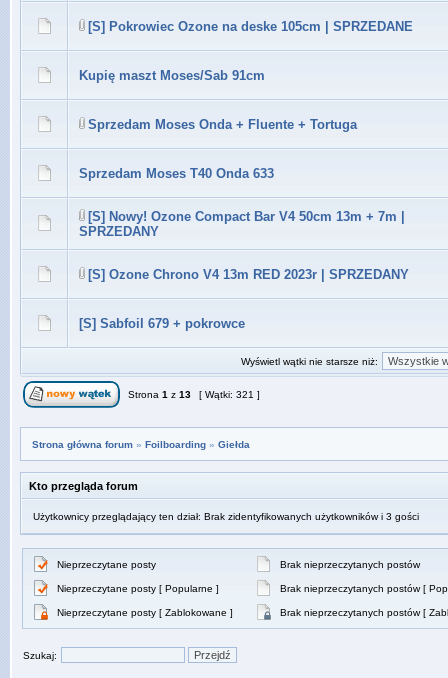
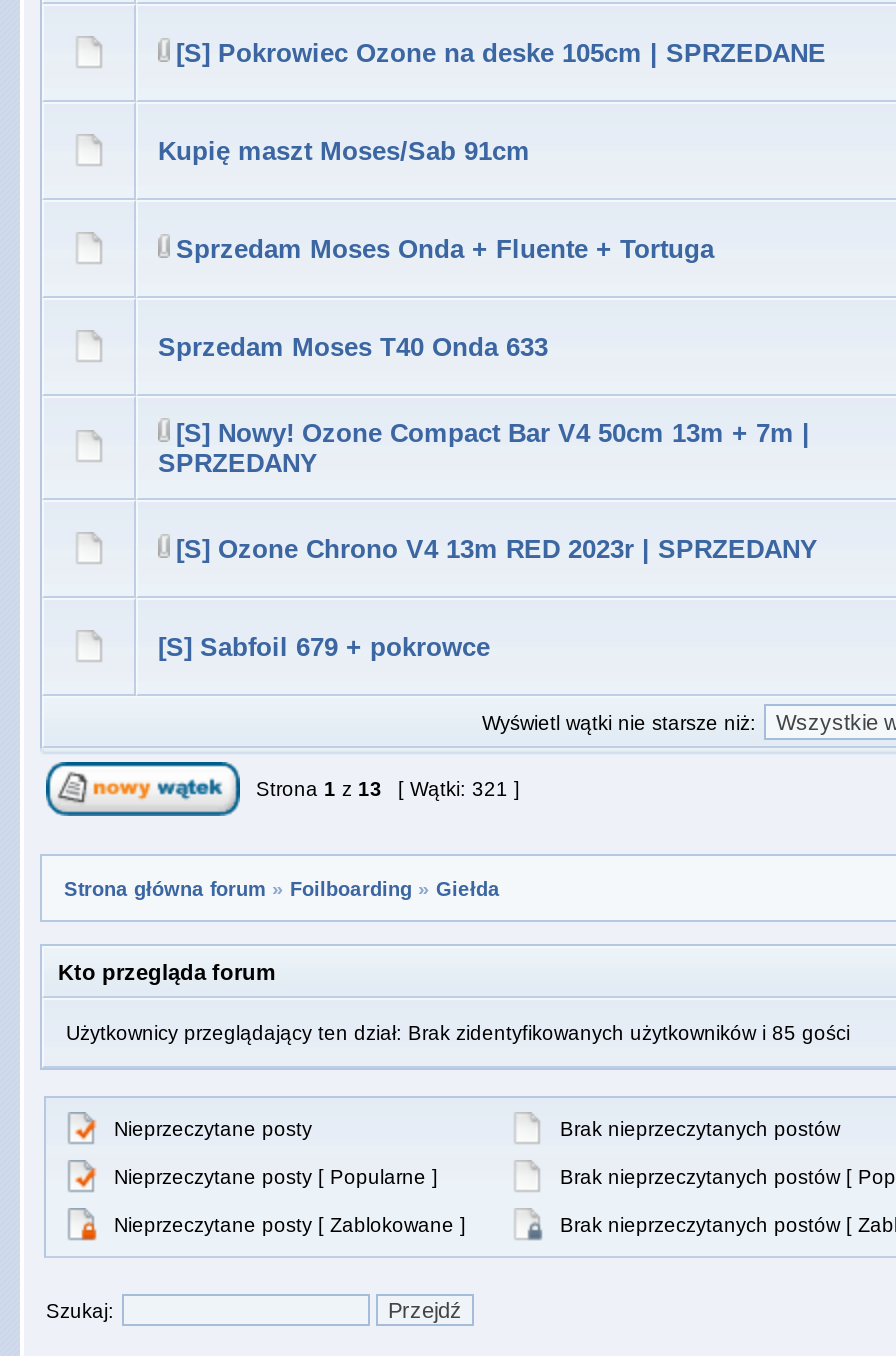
- Użytkownicy przeglądający ten dział: Brak zidentyfikowanych użytkowników i 3 gości
+ Użytkownicy przeglądający ten dział: Brak zidentyfikowanych użytkowników i 85 gości
